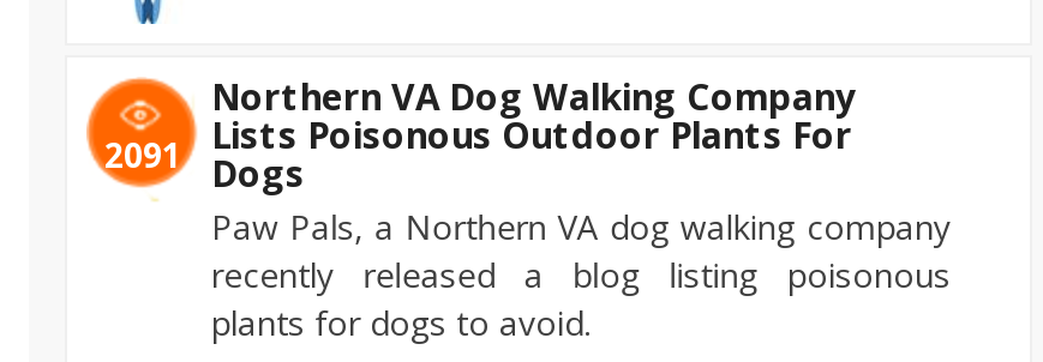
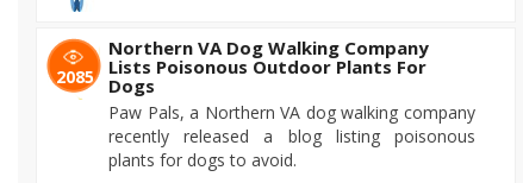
- 2091 Lists Poisonous Outdoor Plants For Dogs
+ 2085 Lists Poisonous Outdoor Plants For Dogs
